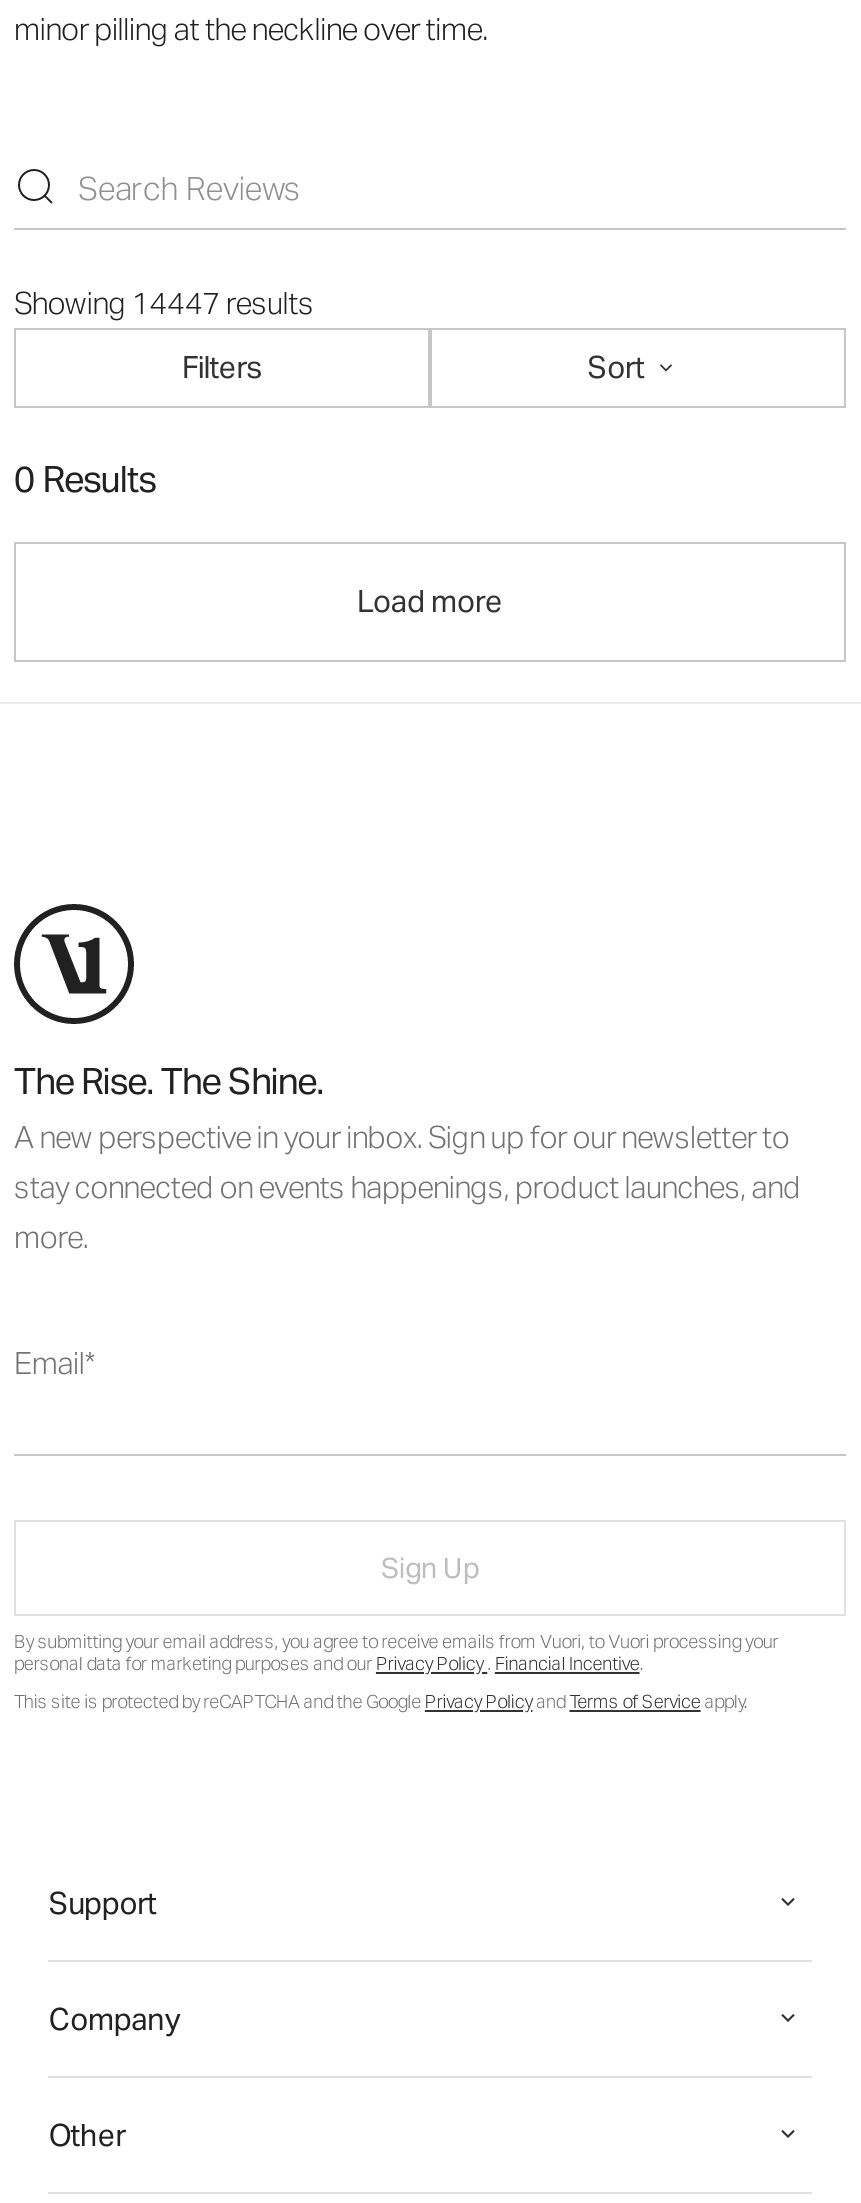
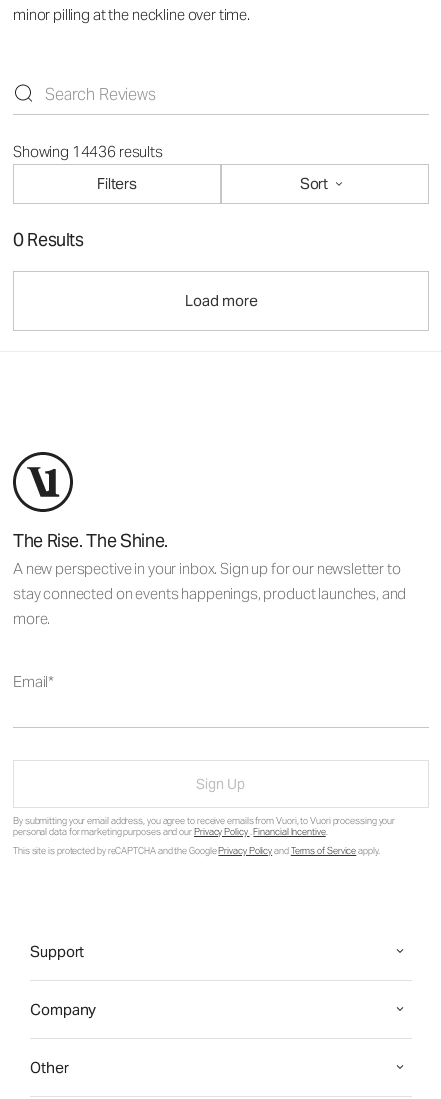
- Showing 14447 results
+ Showing 14436 results
